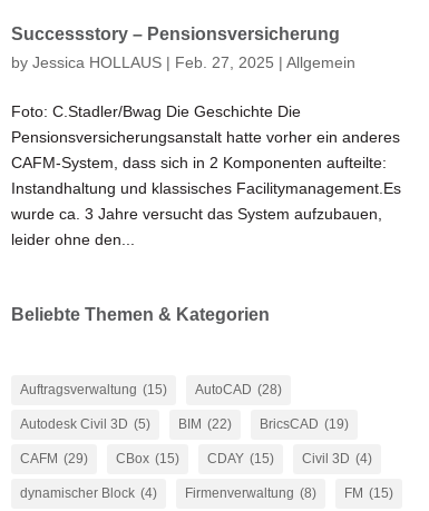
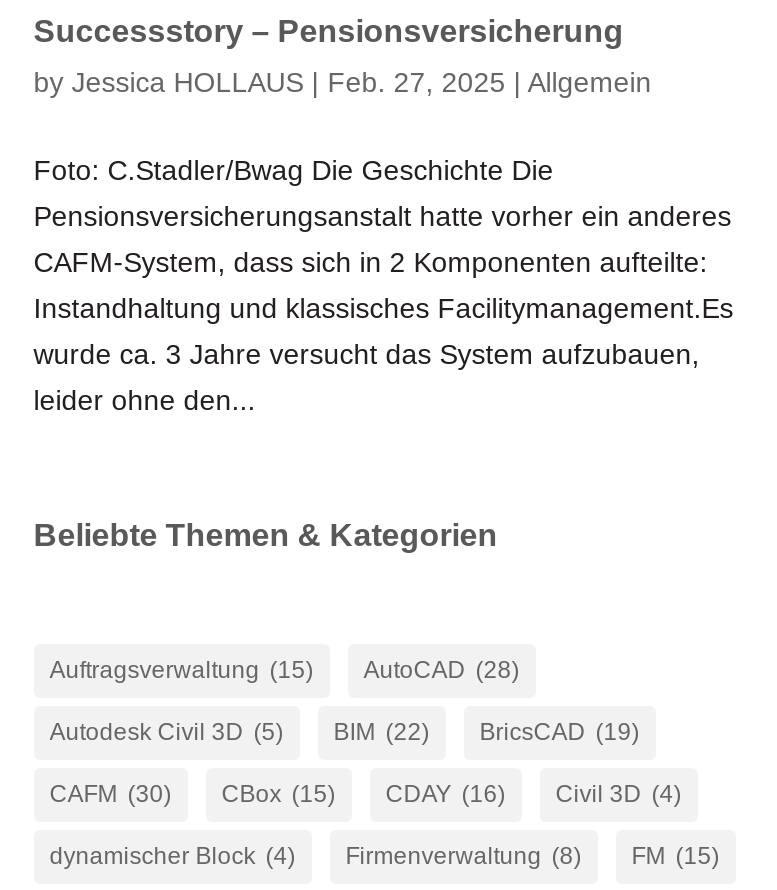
- CAFM (29)
+ CAFM (30)

- CDAY (15)
+ CDAY (16)
